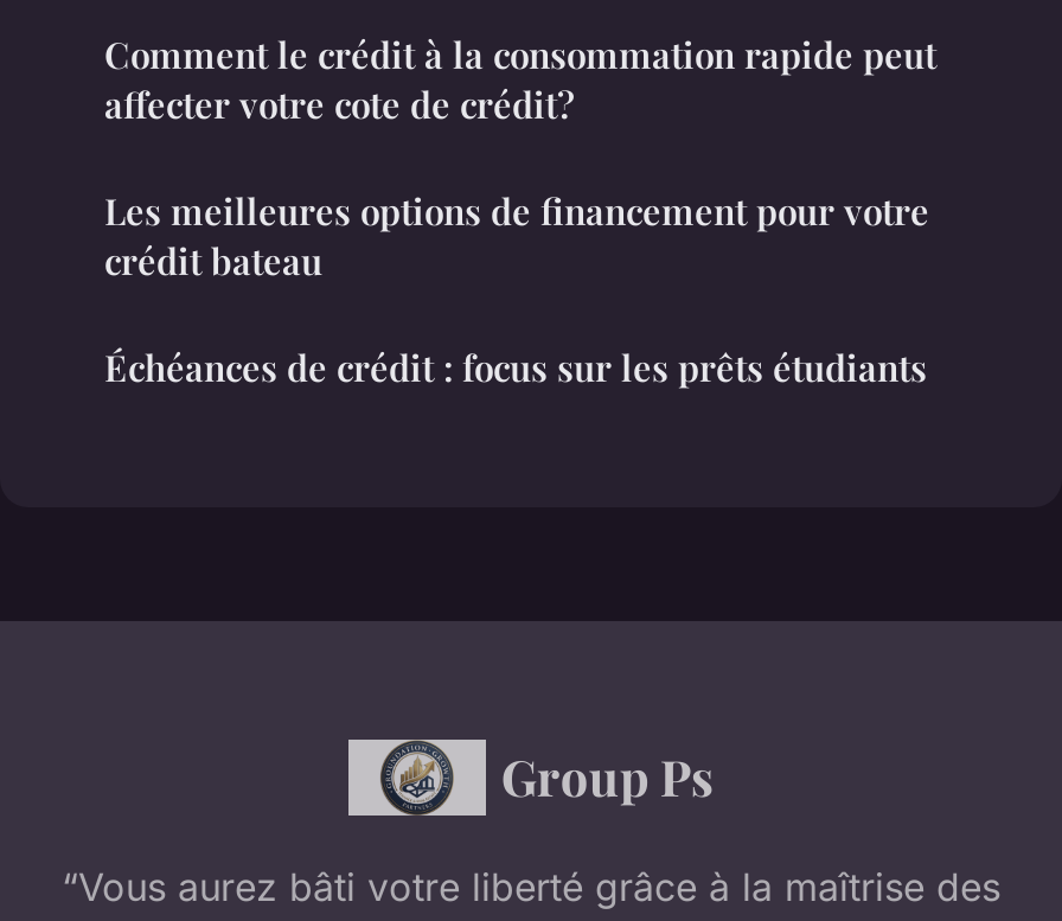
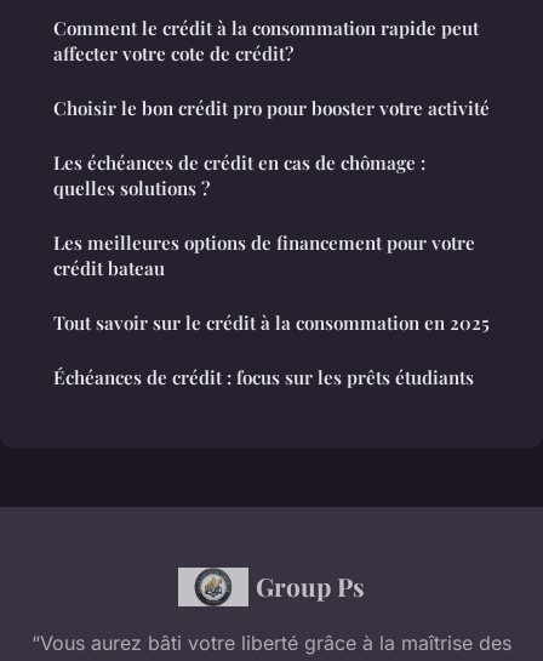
+ Choisir le bon crédit pro pour booster votre activité
+ Les échéances de crédit en cas de chômage :
+ quelles solutions ?

+ Tout savoir sur le crédit à la consommation en 2025
